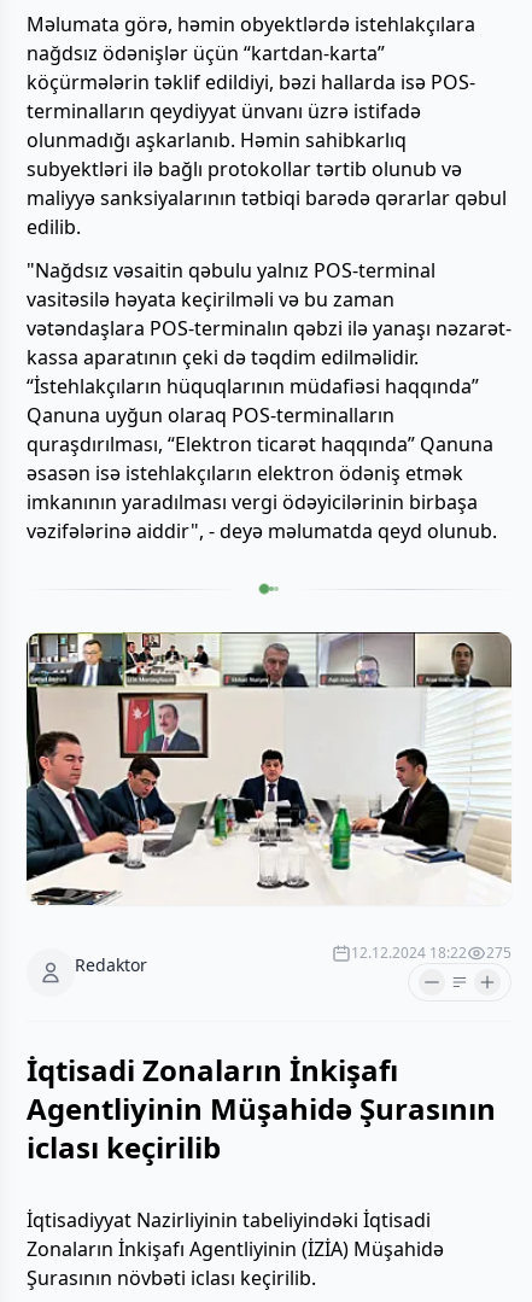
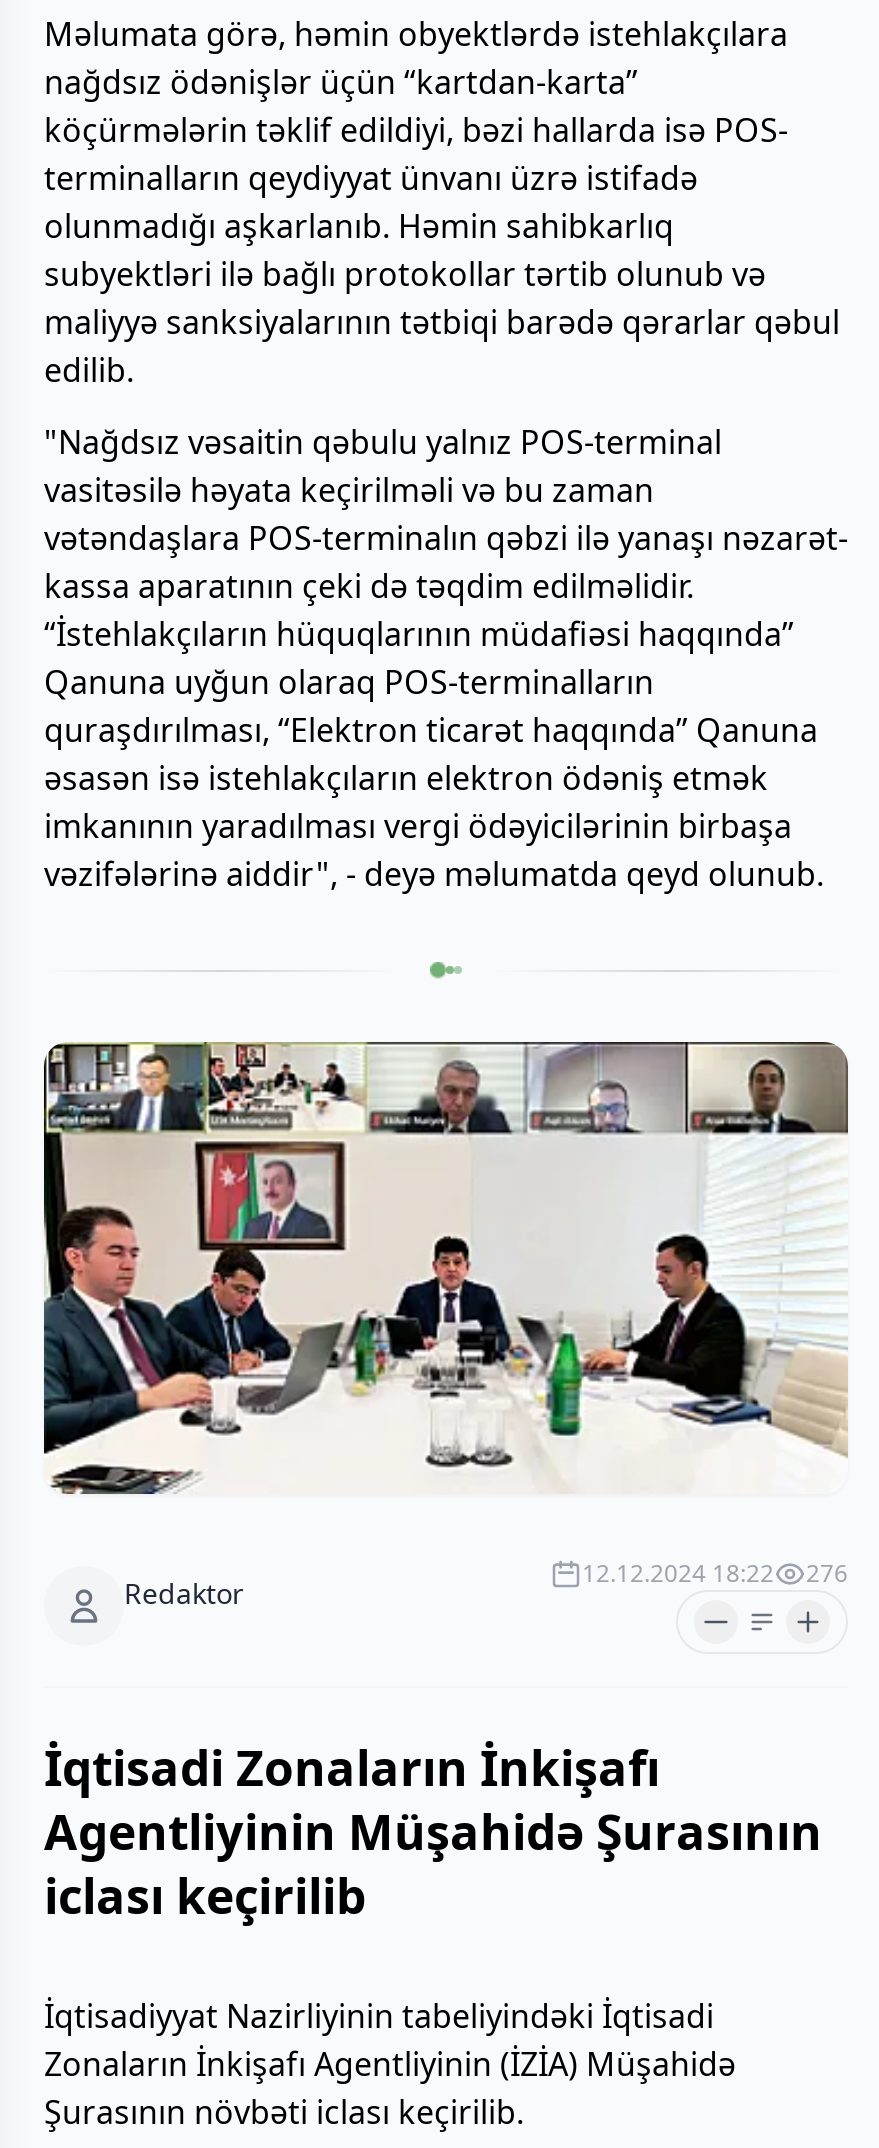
- 12.12.2024 18:22 275
+ 12.12.2024 18:22 276
